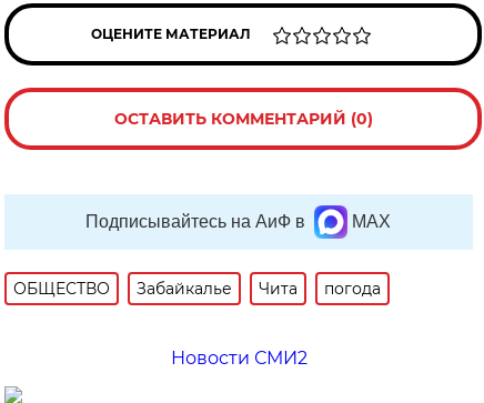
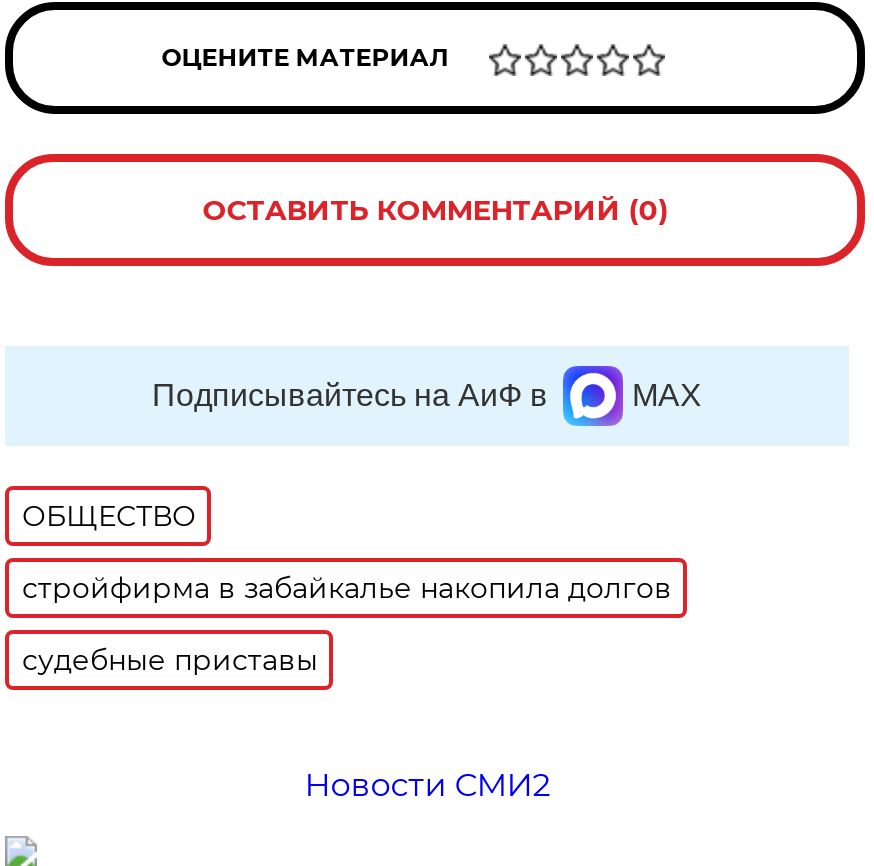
- Забайкалье
- Чита
- погода
+ стройфирма в забайкалье накопила долгов
+ судебные приставы
